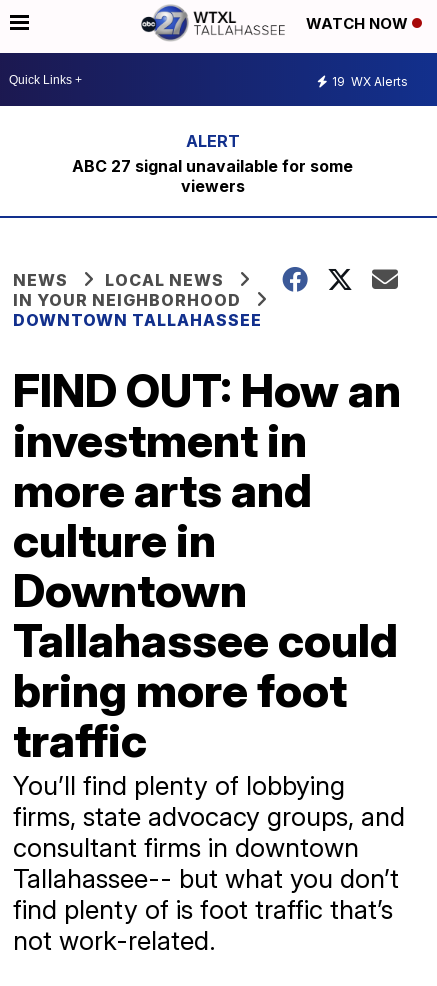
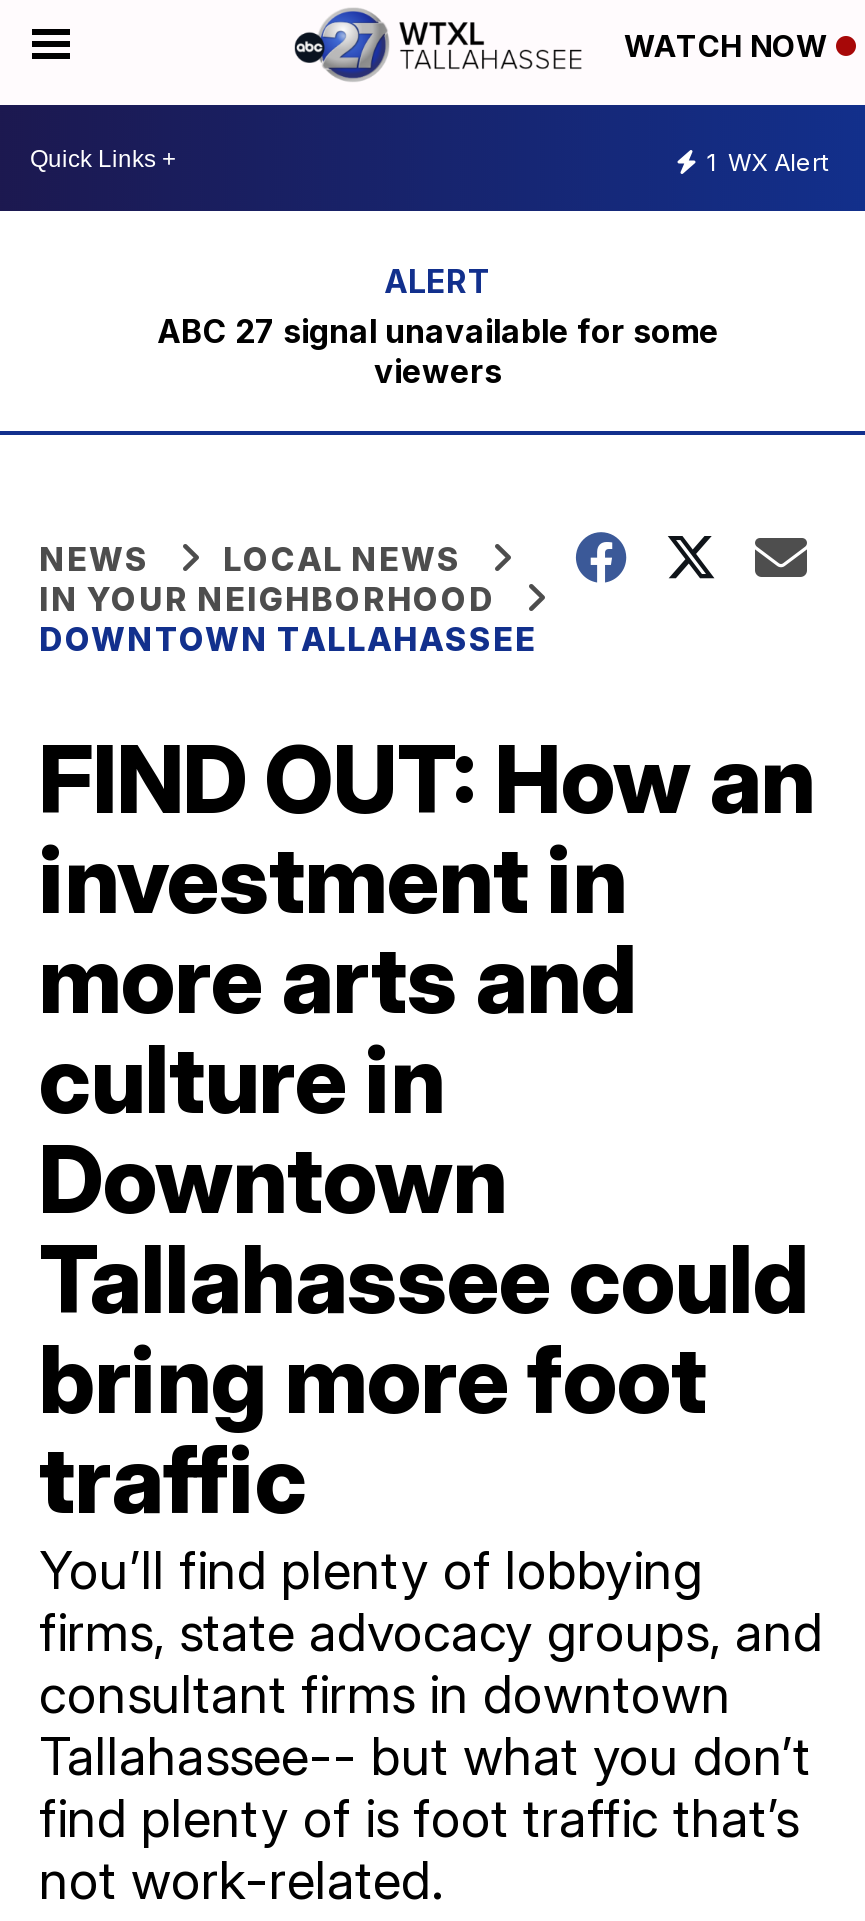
- 19 WX Alerts
+ 1 WX Alert
